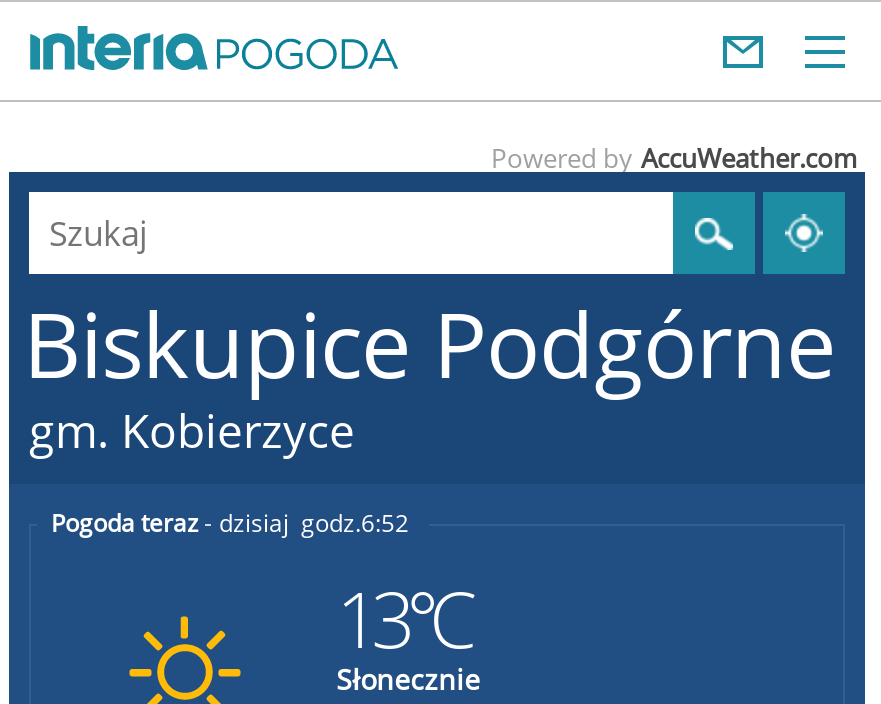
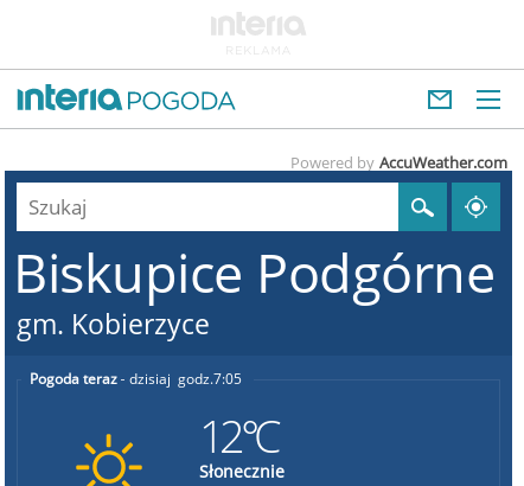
- 6:52
- 13°C
+ 7:05
+ 12°C
